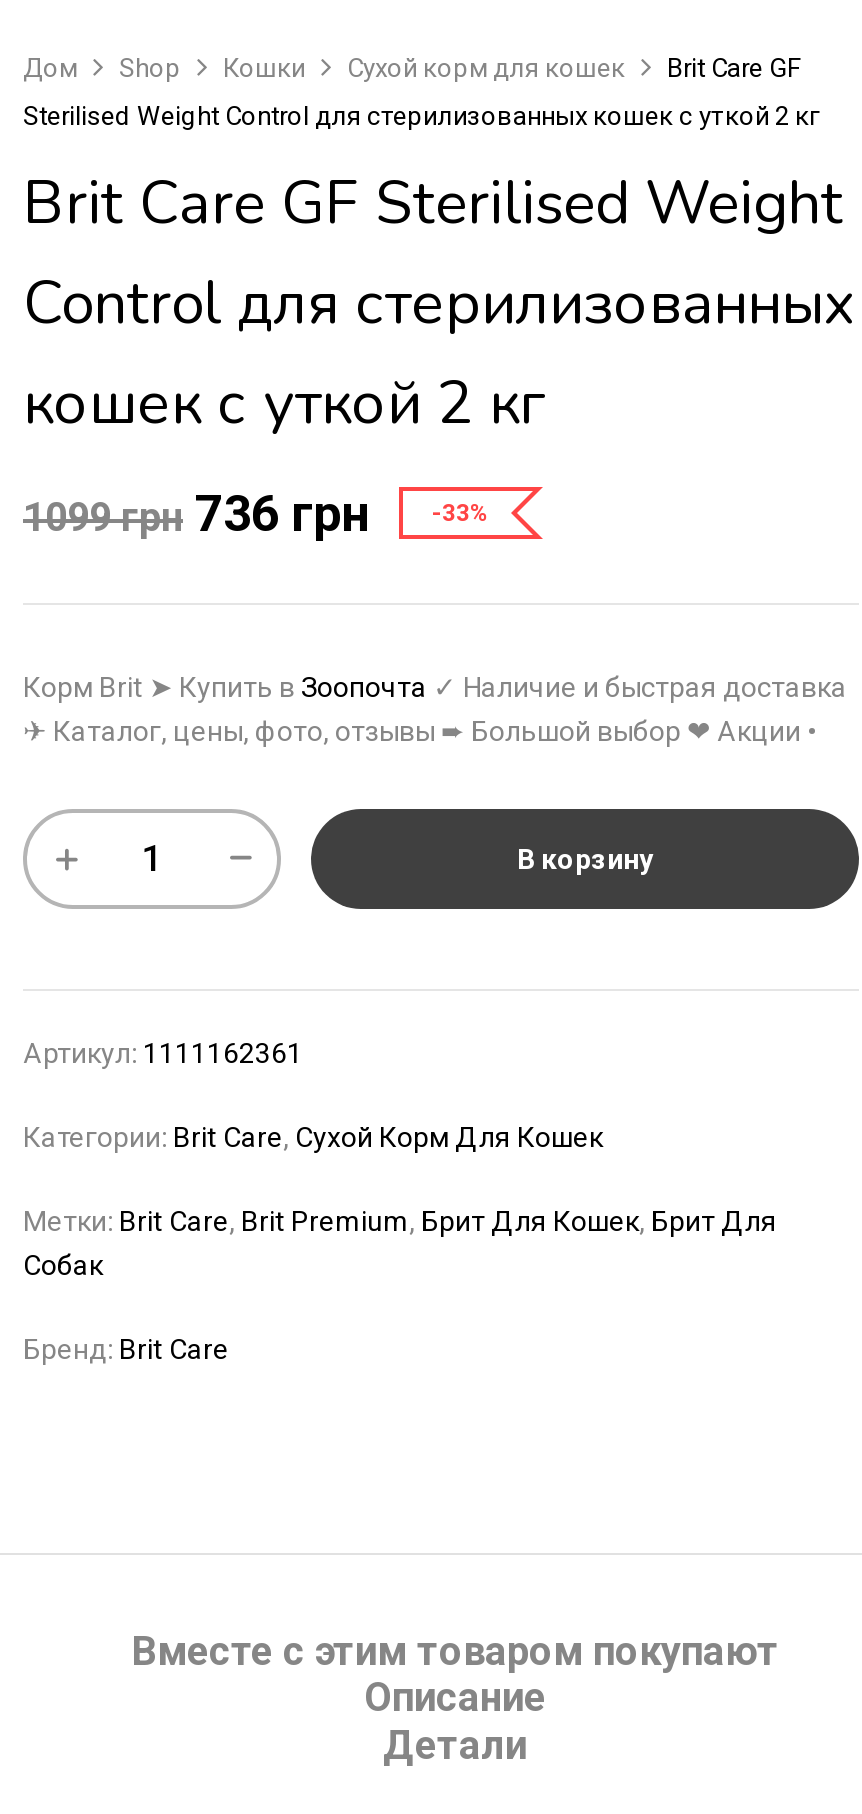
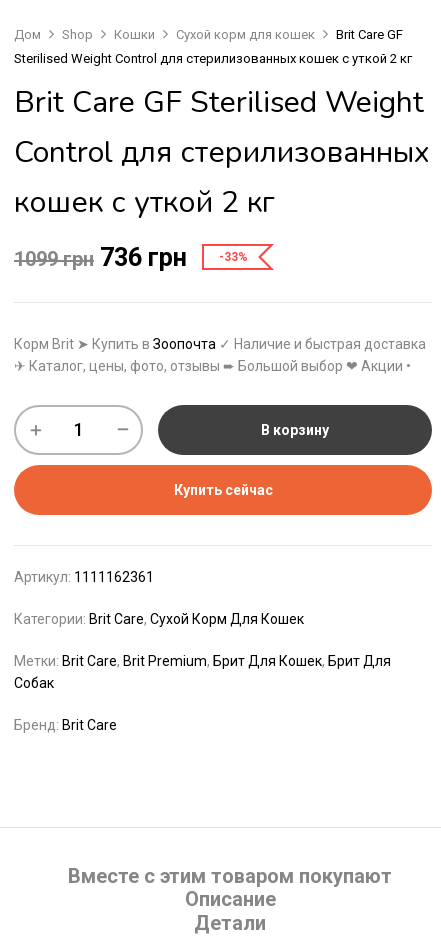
+ Купить сейчас
